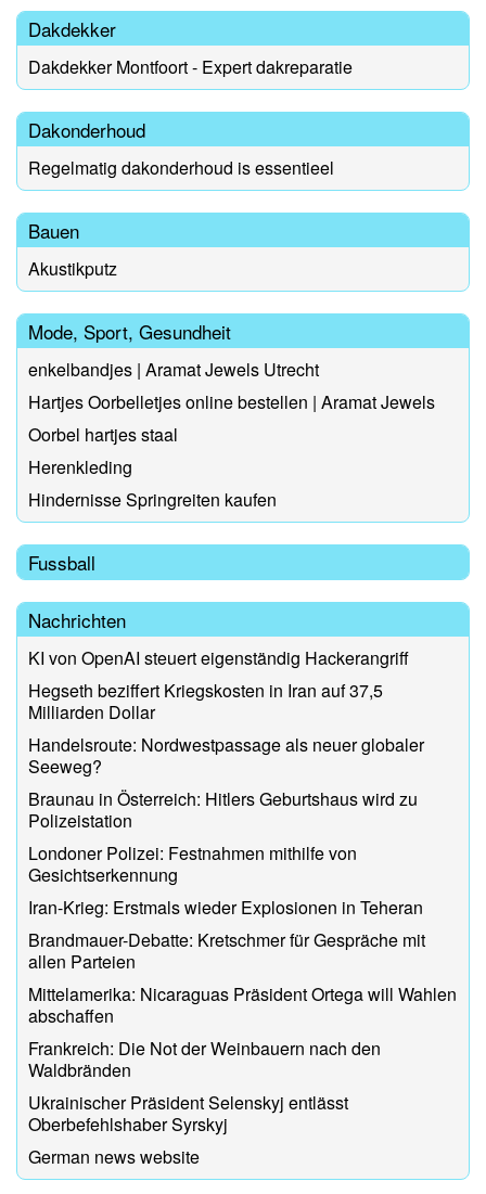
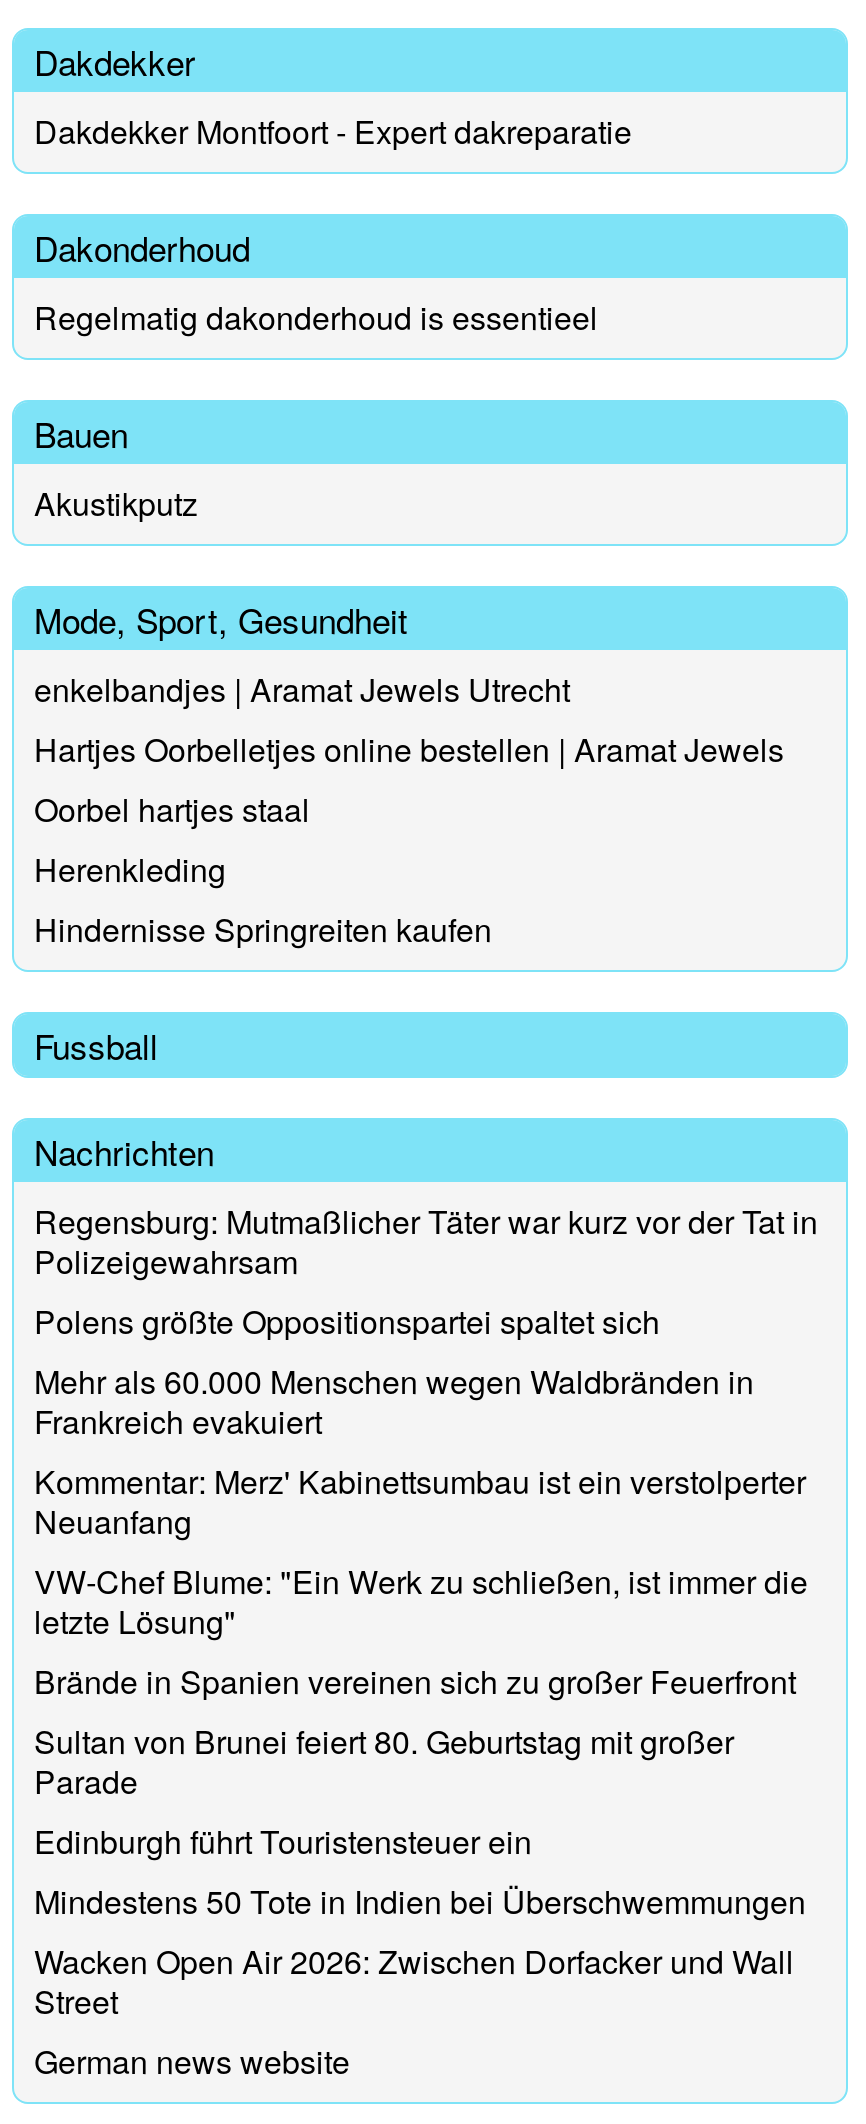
- KI von OpenAI steuert eigenständig Hackerangriff
- Hegseth beziffert Kriegskosten in Iran auf 37,5
- Milliarden Dollar
- Handelsroute: Nordwestpassage als neuer globaler
- Seeweg?
- Braunau in Österreich: Hitlers Geburtshaus wird zu
- Polizeistation
- Londoner Polizei: Festnahmen mithilfe von
- Gesichtserkennung
- Iran-Krieg: Erstmals wieder Explosionen in Teheran
- Brandmauer-Debatte: Kretschmer für Gespräche mit
- allen Parteien
- Mittelamerika: Nicaraguas Präsident Ortega will Wahlen
- abschaffen
- Frankreich: Die Not der Weinbauern nach den
- Waldbränden
- Ukrainischer Präsident Selenskyj entlässt
- Oberbefehlshaber Syrskyj
+ Regensburg: Mutmaßlicher Täter war kurz vor der Tat in
+ Polizeigewahrsam
+ Polens größte Oppositionspartei spaltet sich
+ Mehr als 60.000 Menschen wegen Waldbränden in
+ Frankreich evakuiert
+ Kommentar: Merz' Kabinettsumbau ist ein verstolperter
+ Neuanfang
+ VW-Chef Blume: "Ein Werk zu schließen, ist immer die
+ letzte Lösung"
+ Brände in Spanien vereinen sich zu großer Feuerfront
+ Sultan von Brunei feiert 80. Geburtstag mit großer
+ Parade
+ Edinburgh führt Touristensteuer ein
+ Mindestens 50 Tote in Indien bei Überschwemmungen
+ Wacken Open Air 2026: Zwischen Dorfacker und Wall
+ Street
